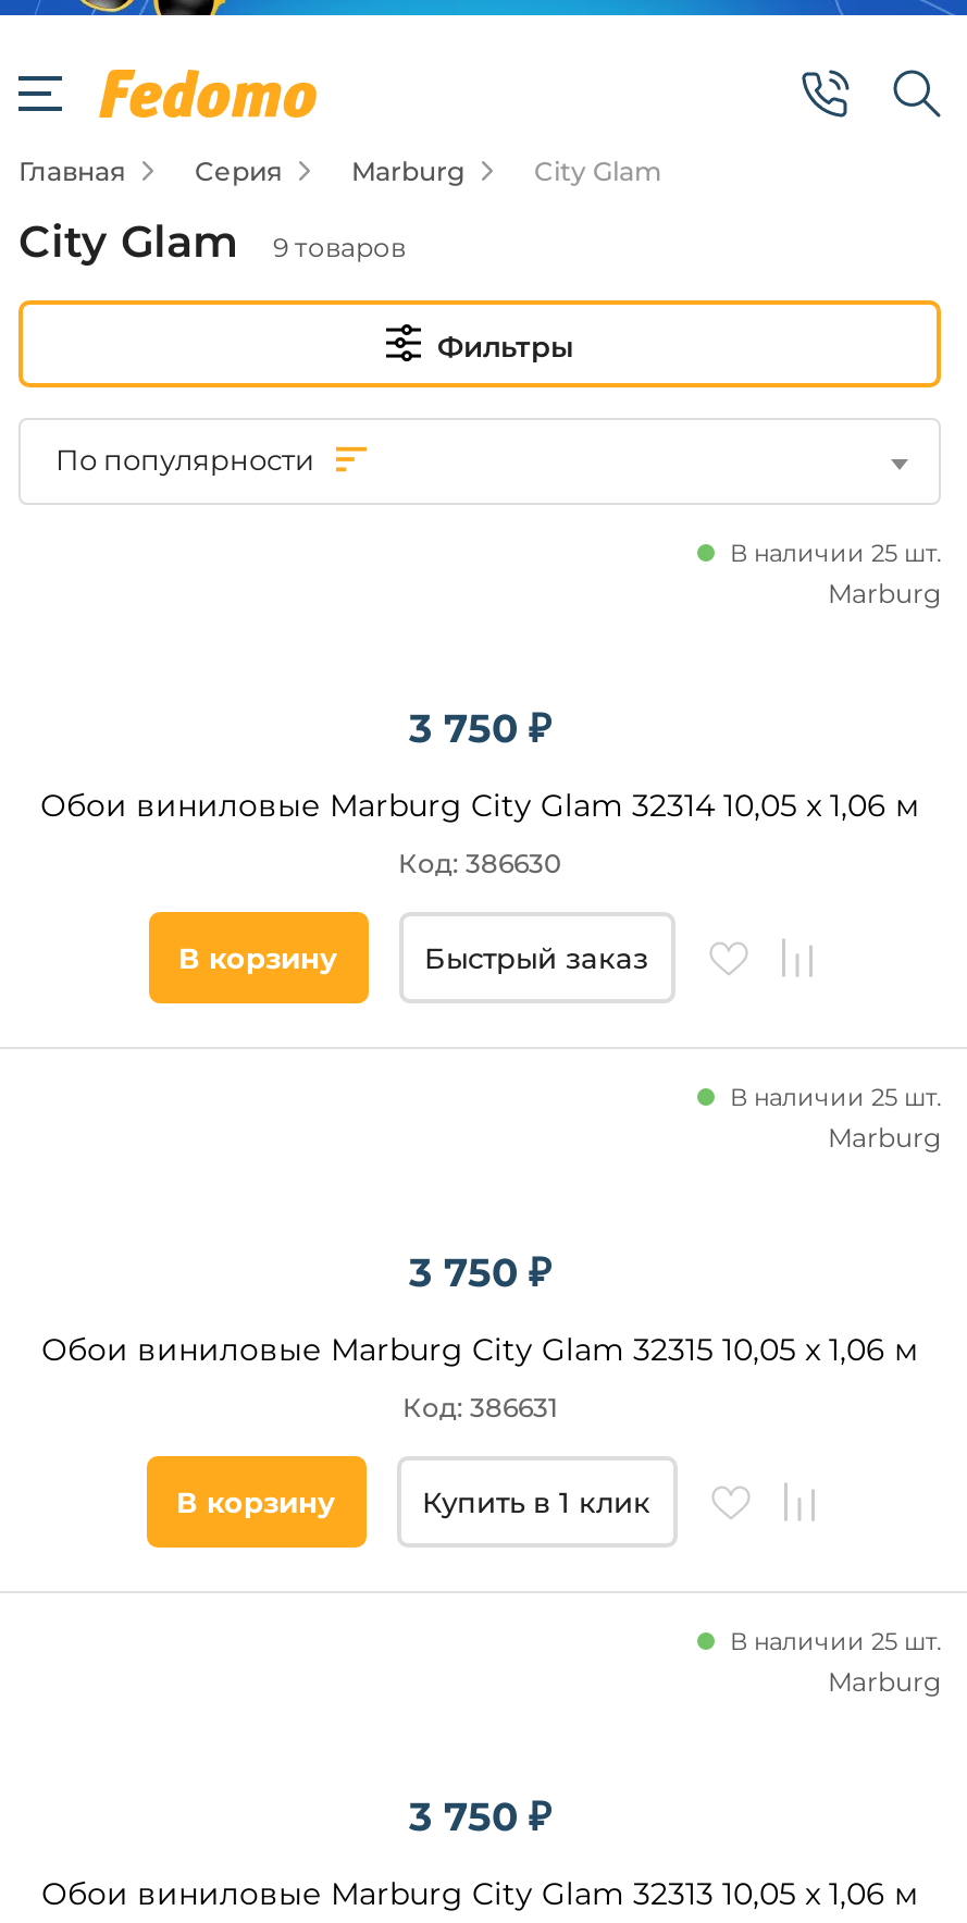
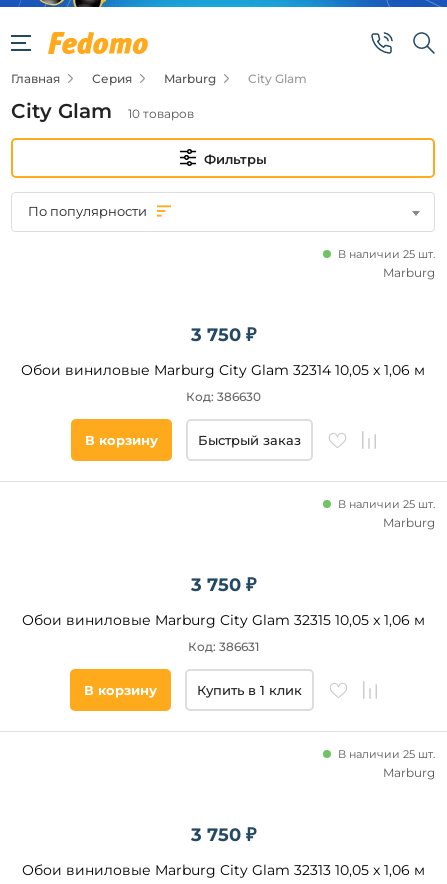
- City Glam 9 товаров
+ City Glam 10 товаров
